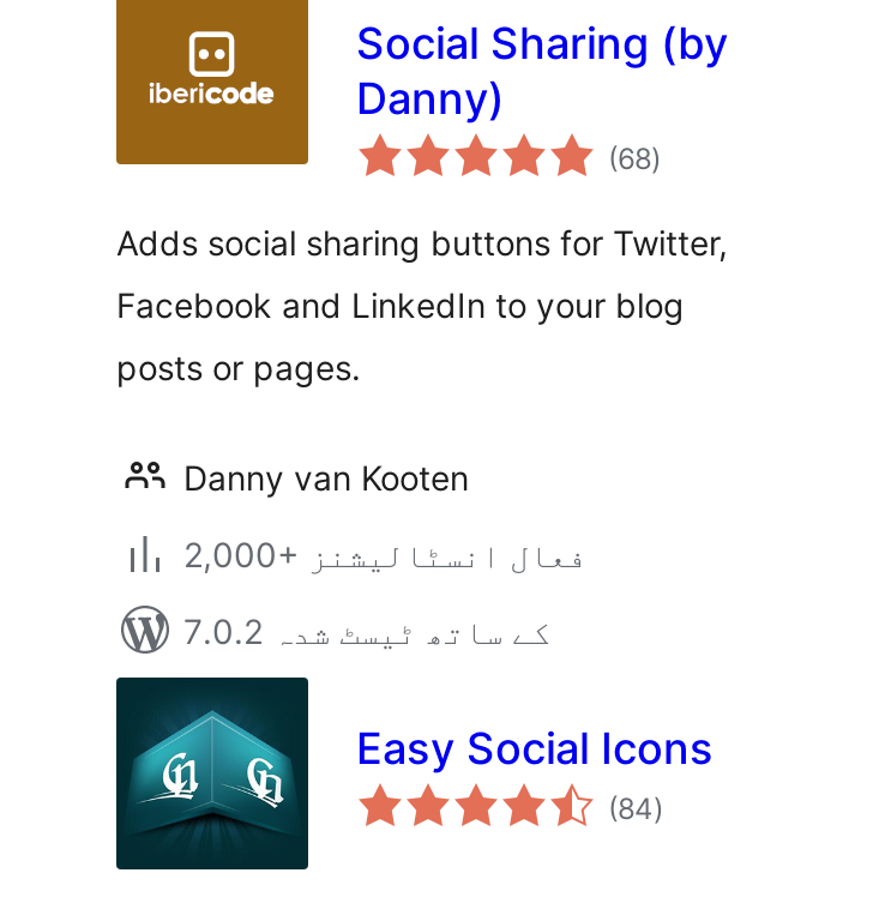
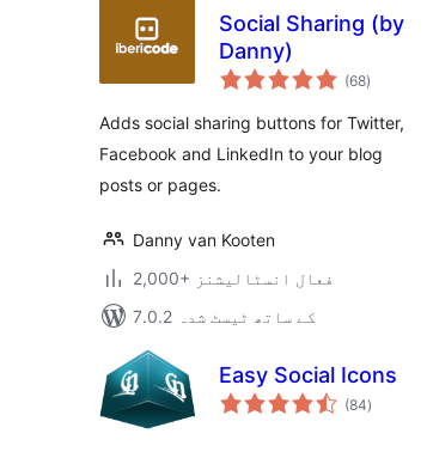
- [image]
+ [image]
